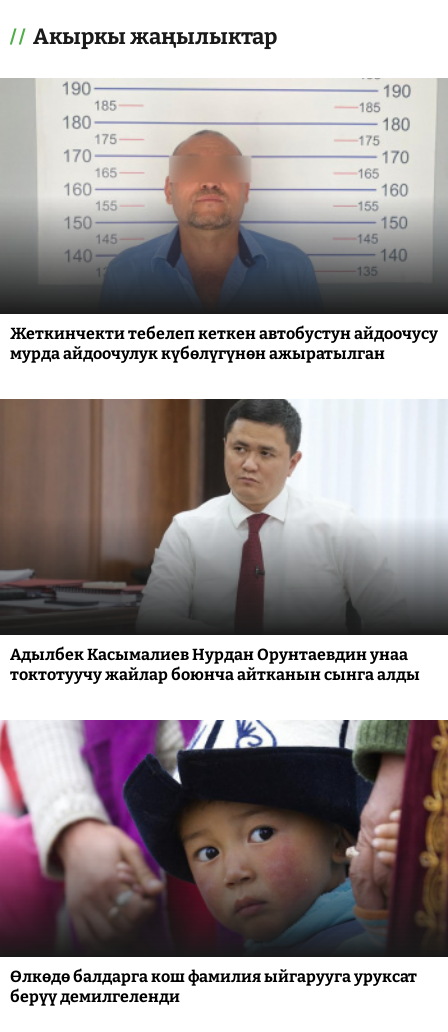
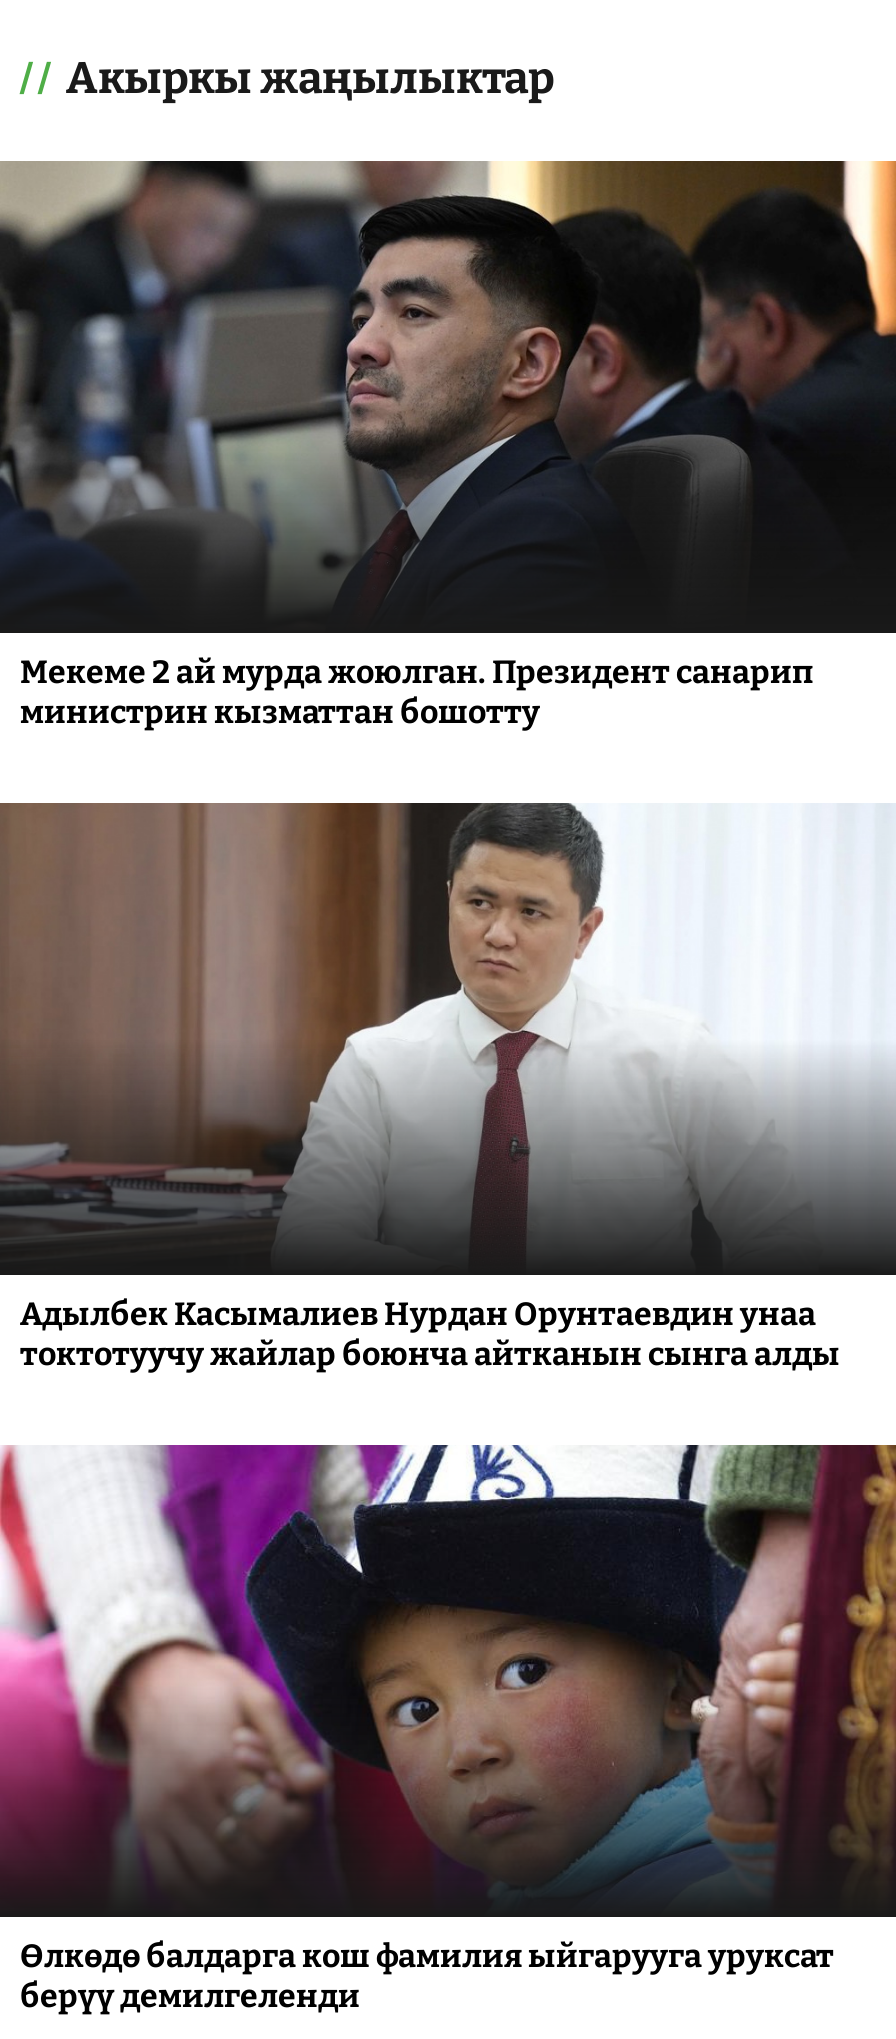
- [image]
- Жеткинчекти тебелеп кеткен автобустун айдоочусу
- мурда айдоочулук күбөлүгүнөн ажыратылган
+ [image]
+ Мекеме 2 ай мурда жоюлган. Президент санарип
+ министрин кызматтан бошотту
